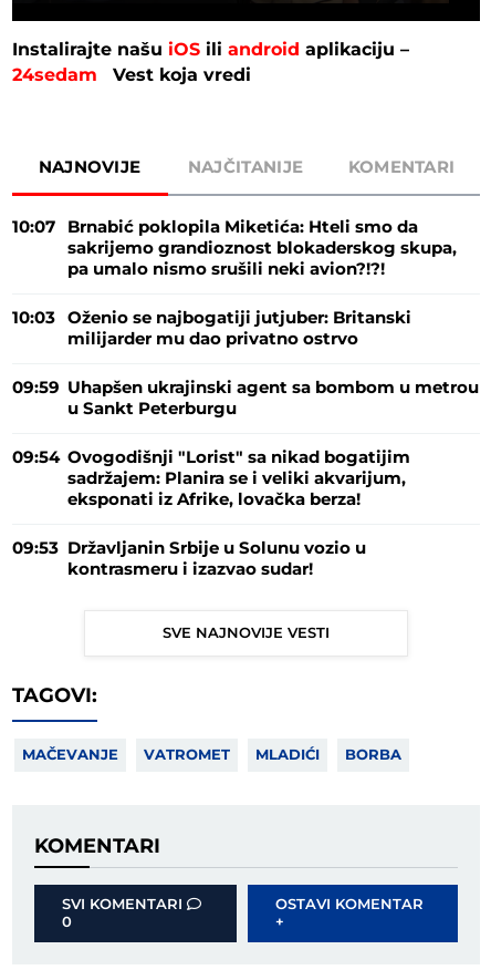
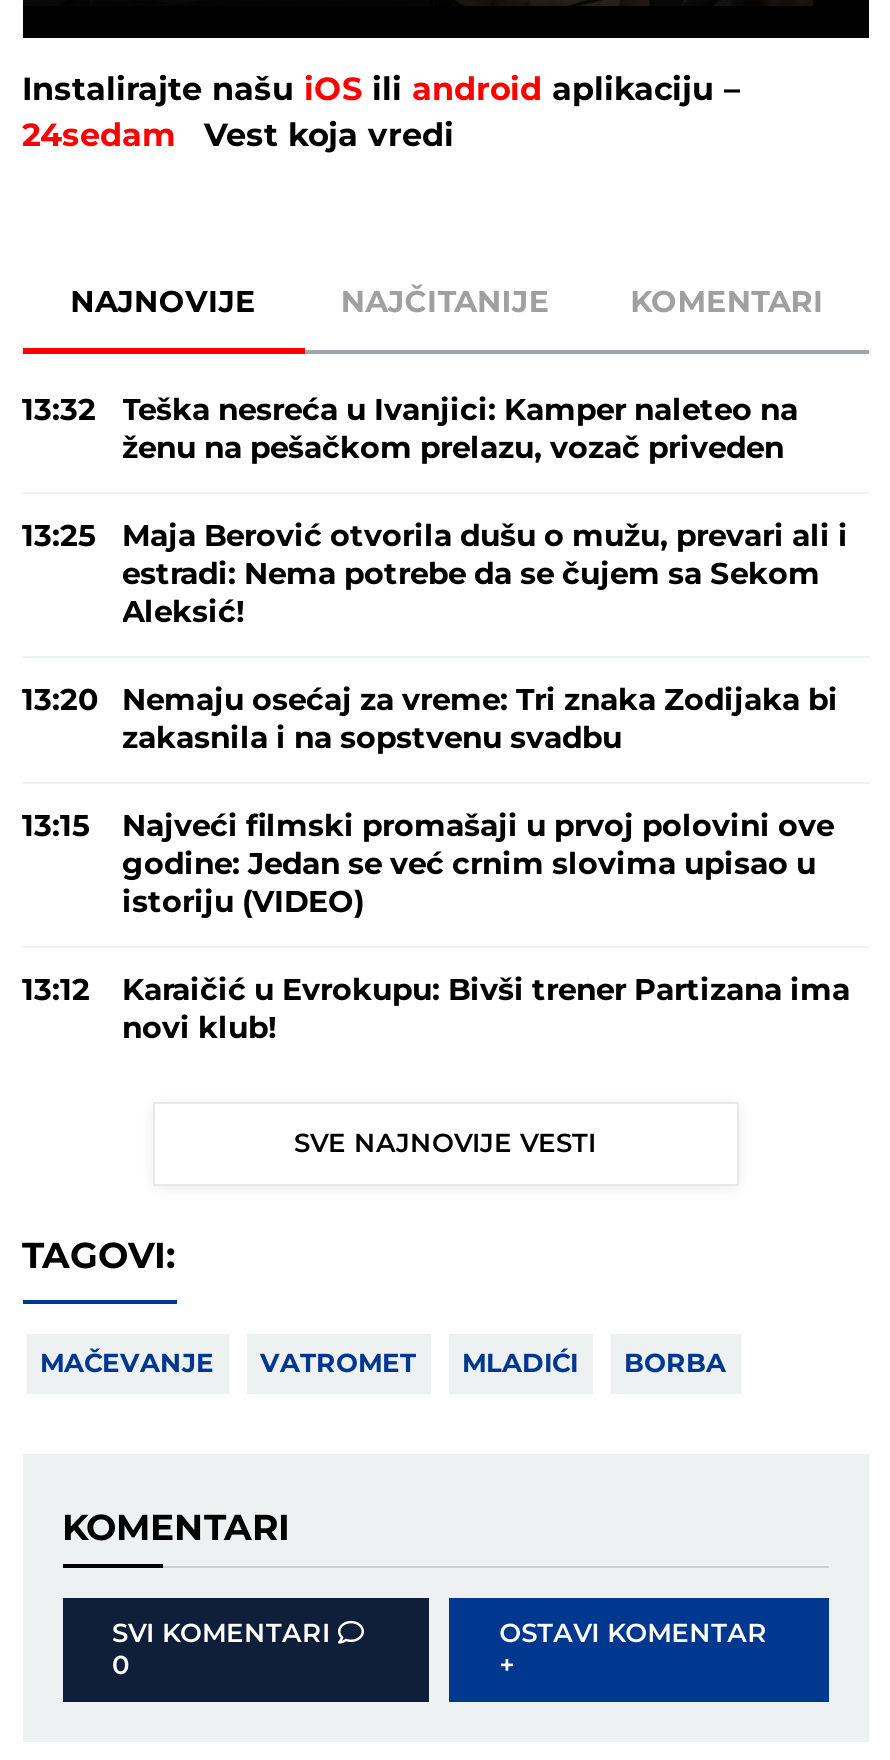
- 10:07
+ 13:32

- Brnabić poklopila Miketića: Hteli smo da
- sakrijemo grandioznost blokaderskog skupa,
- pa umalo nismo srušili neki avion?!?!
+ Teška nesreća u Ivanjici: Kamper naleteo na
+ ženu na pešačkom prelazu, vozač priveden

- 10:03
+ 13:25

- Oženio se najbogatiji jutjuber: Britanski
- milijarder mu dao privatno ostrvo
+ Maja Berović otvorila dušu o mužu, prevari ali i
+ estradi: Nema potrebe da se čujem sa Sekom
+ Aleksić!

- 09:59
+ 13:20

- Uhapšen ukrajinski agent sa bombom u metrou
- u Sankt Peterburgu
+ Nemaju osećaj za vreme: Tri znaka Zodijaka bi
+ zakasnila i na sopstvenu svadbu

- 09:54
+ 13:15

- Ovogodišnji "Lorist" sa nikad bogatijim
- sadržajem: Planira se i veliki akvarijum,
- eksponati iz Afrike, lovačka berza!
+ Najveći filmski promašaji u prvoj polovini ove
+ godine: Jedan se već crnim slovima upisao u
+ istoriju (VIDEO)

- 09:53
+ 13:12

- Državljanin Srbije u Solunu vozio u
- kontrasmeru i izazvao sudar!
+ Karaičić u Evrokupu: Bivši trener Partizana ima
+ novi klub!
